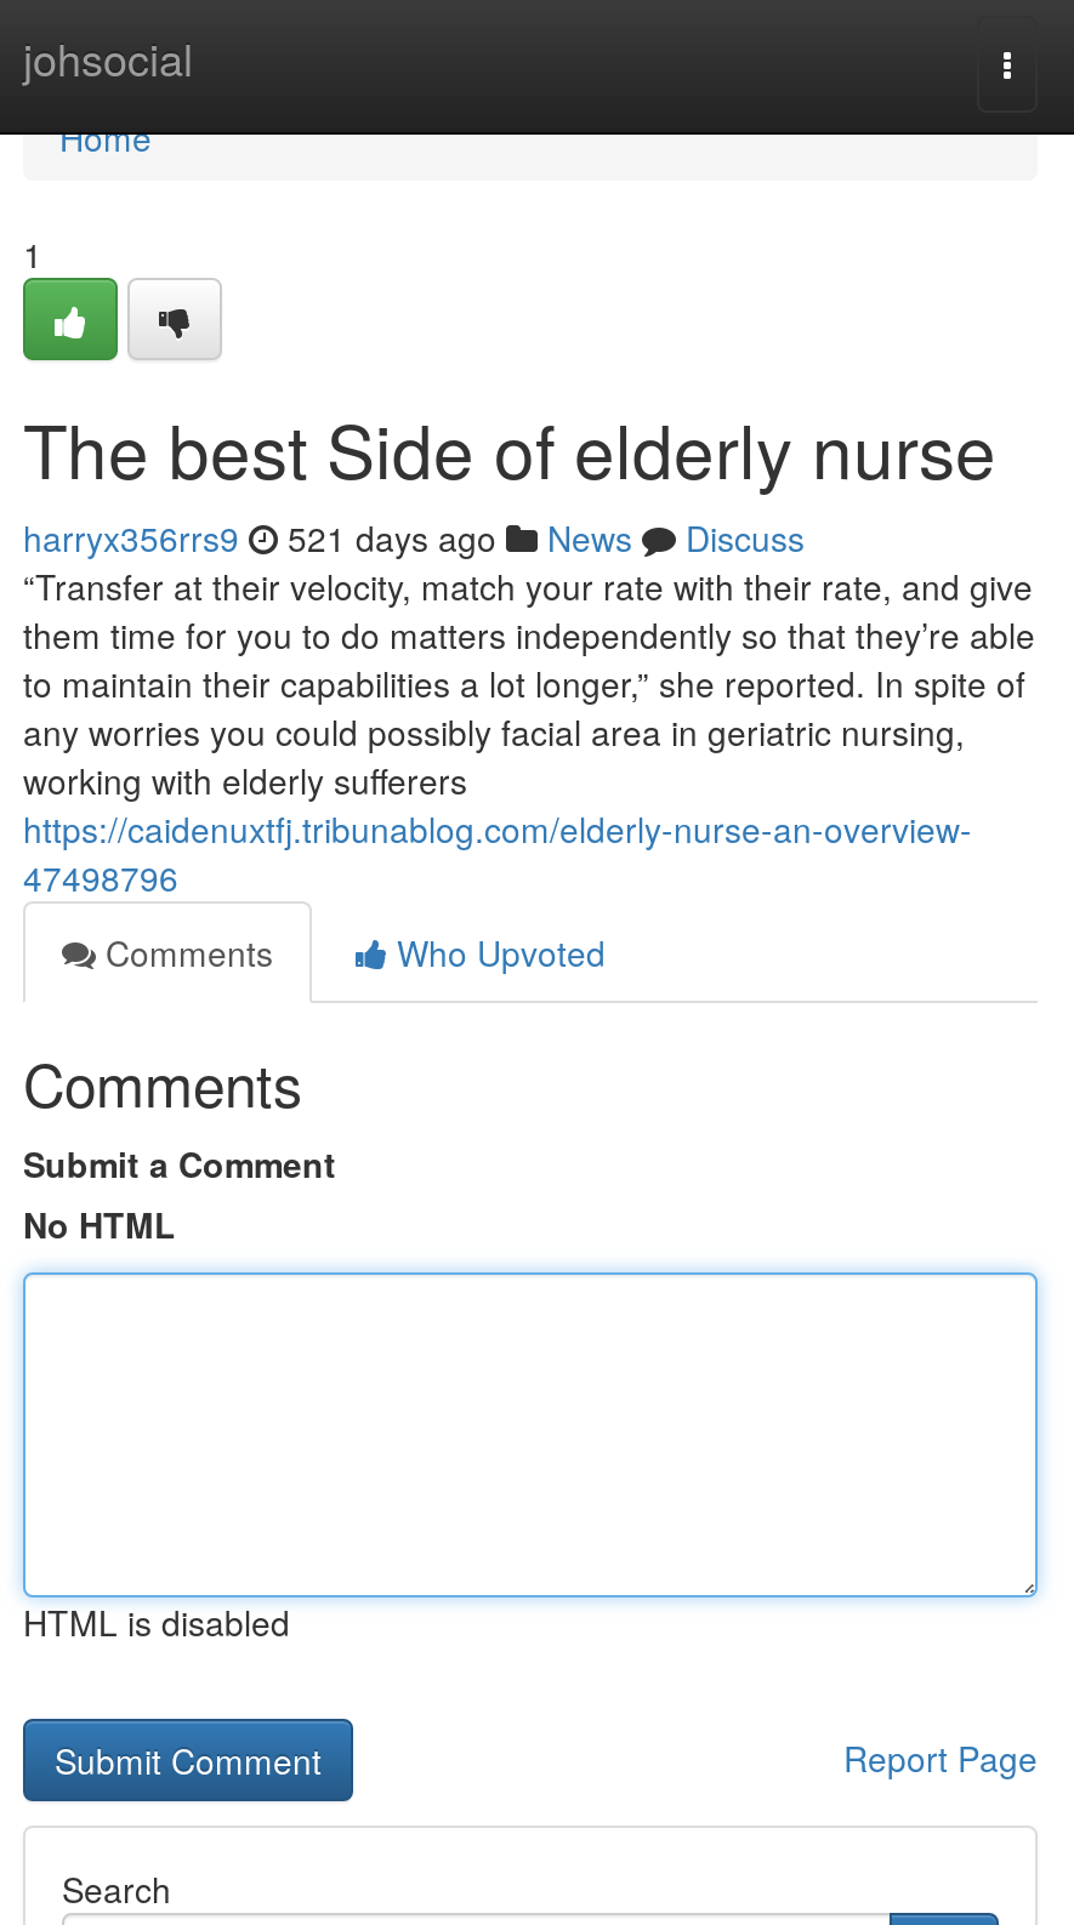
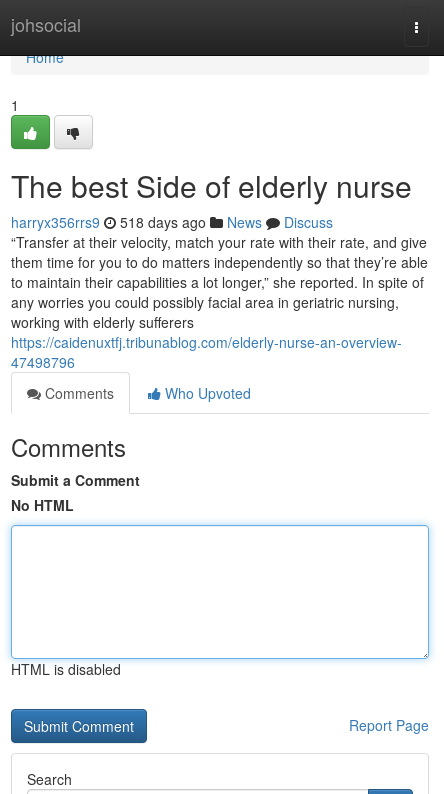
- harryx356rrs9 521 days ago News Discuss
+ harryx356rrs9 518 days ago News Discuss
